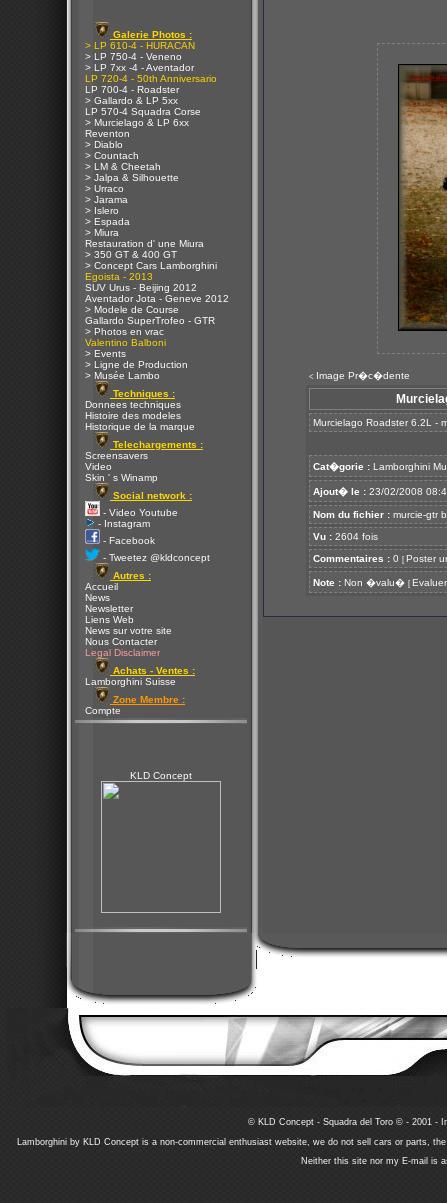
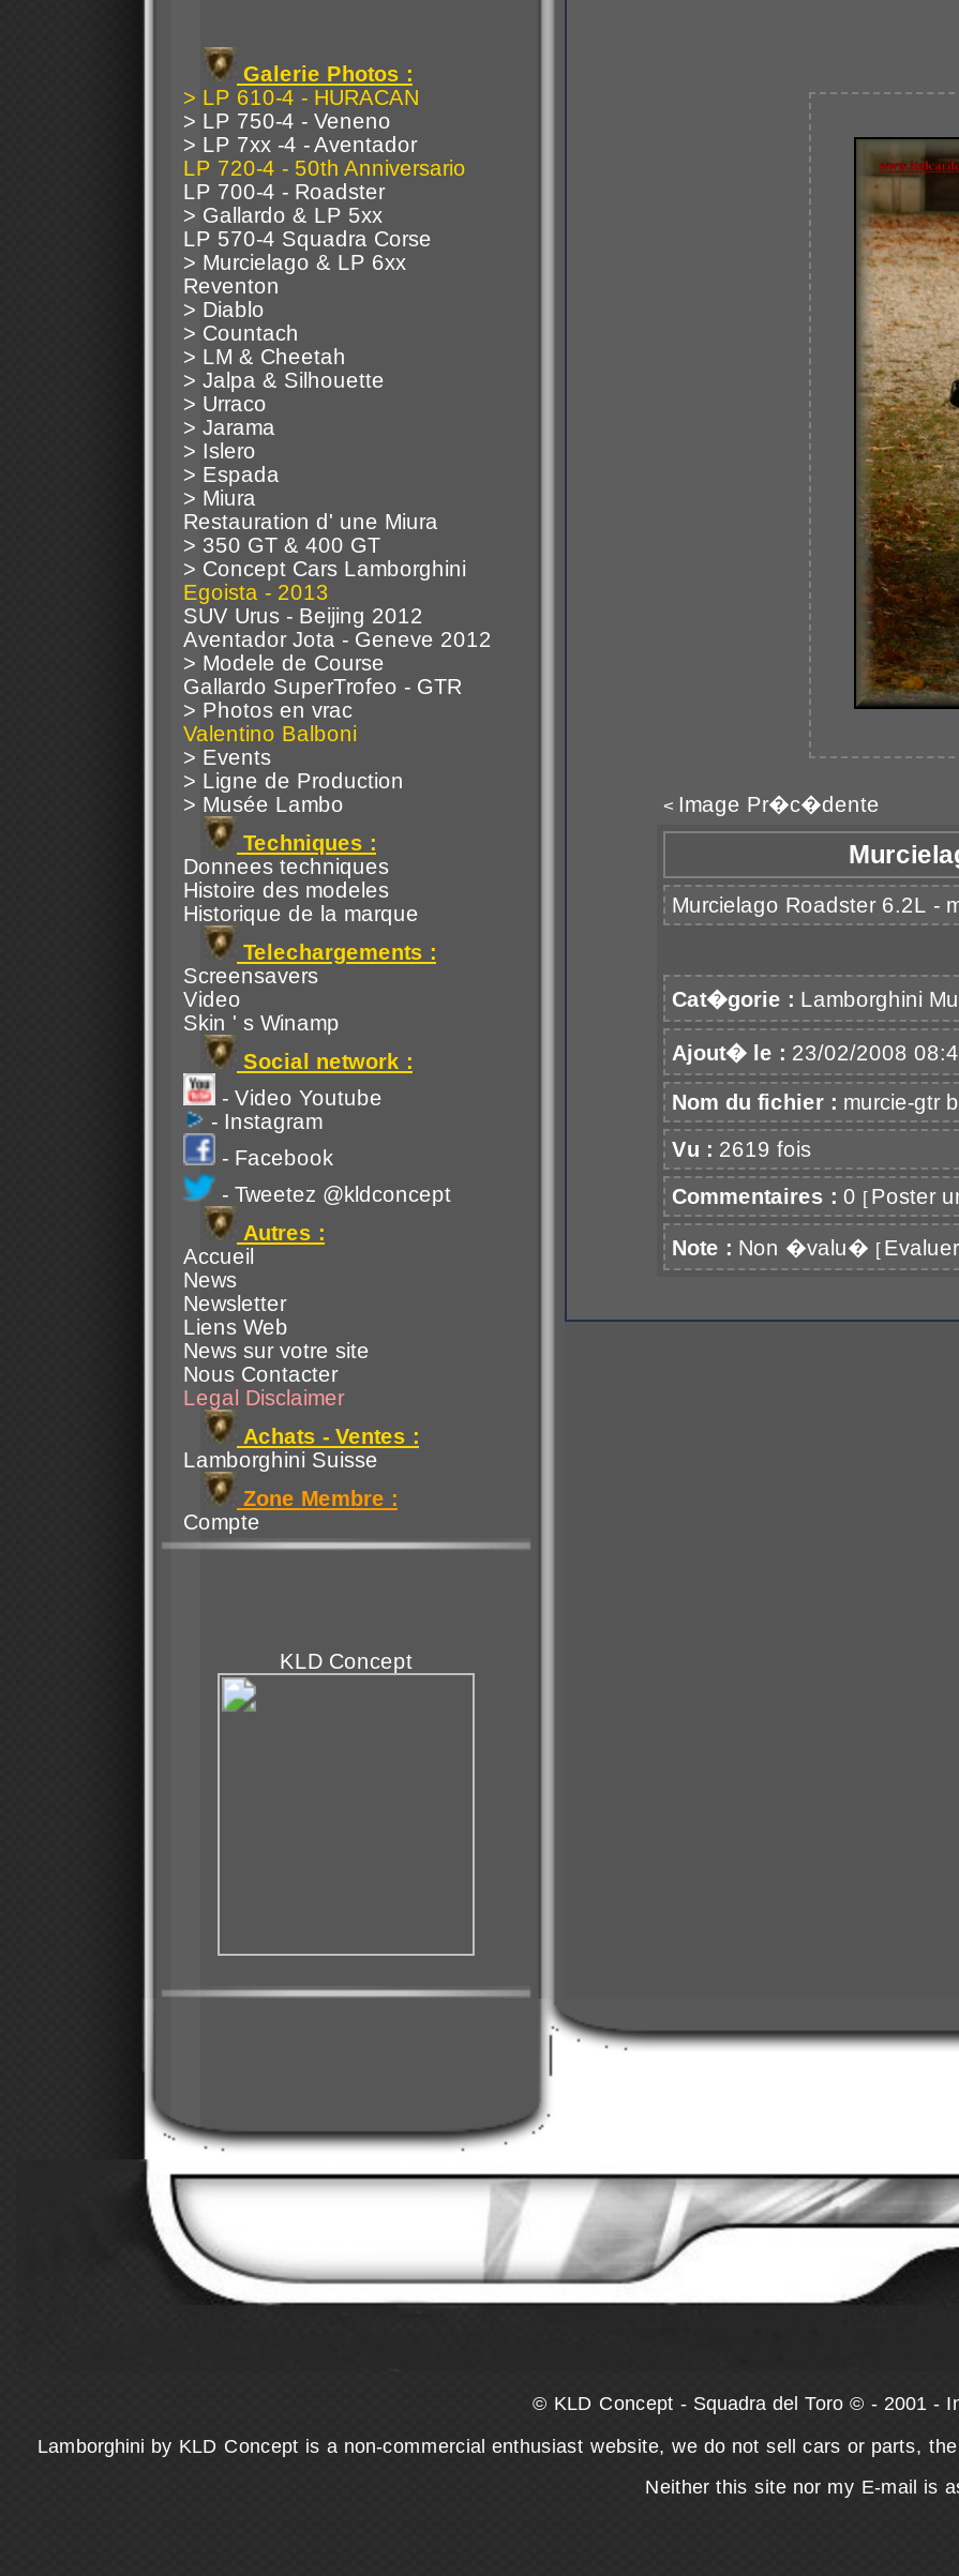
- Vu : 2604 fois
+ Vu : 2619 fois
